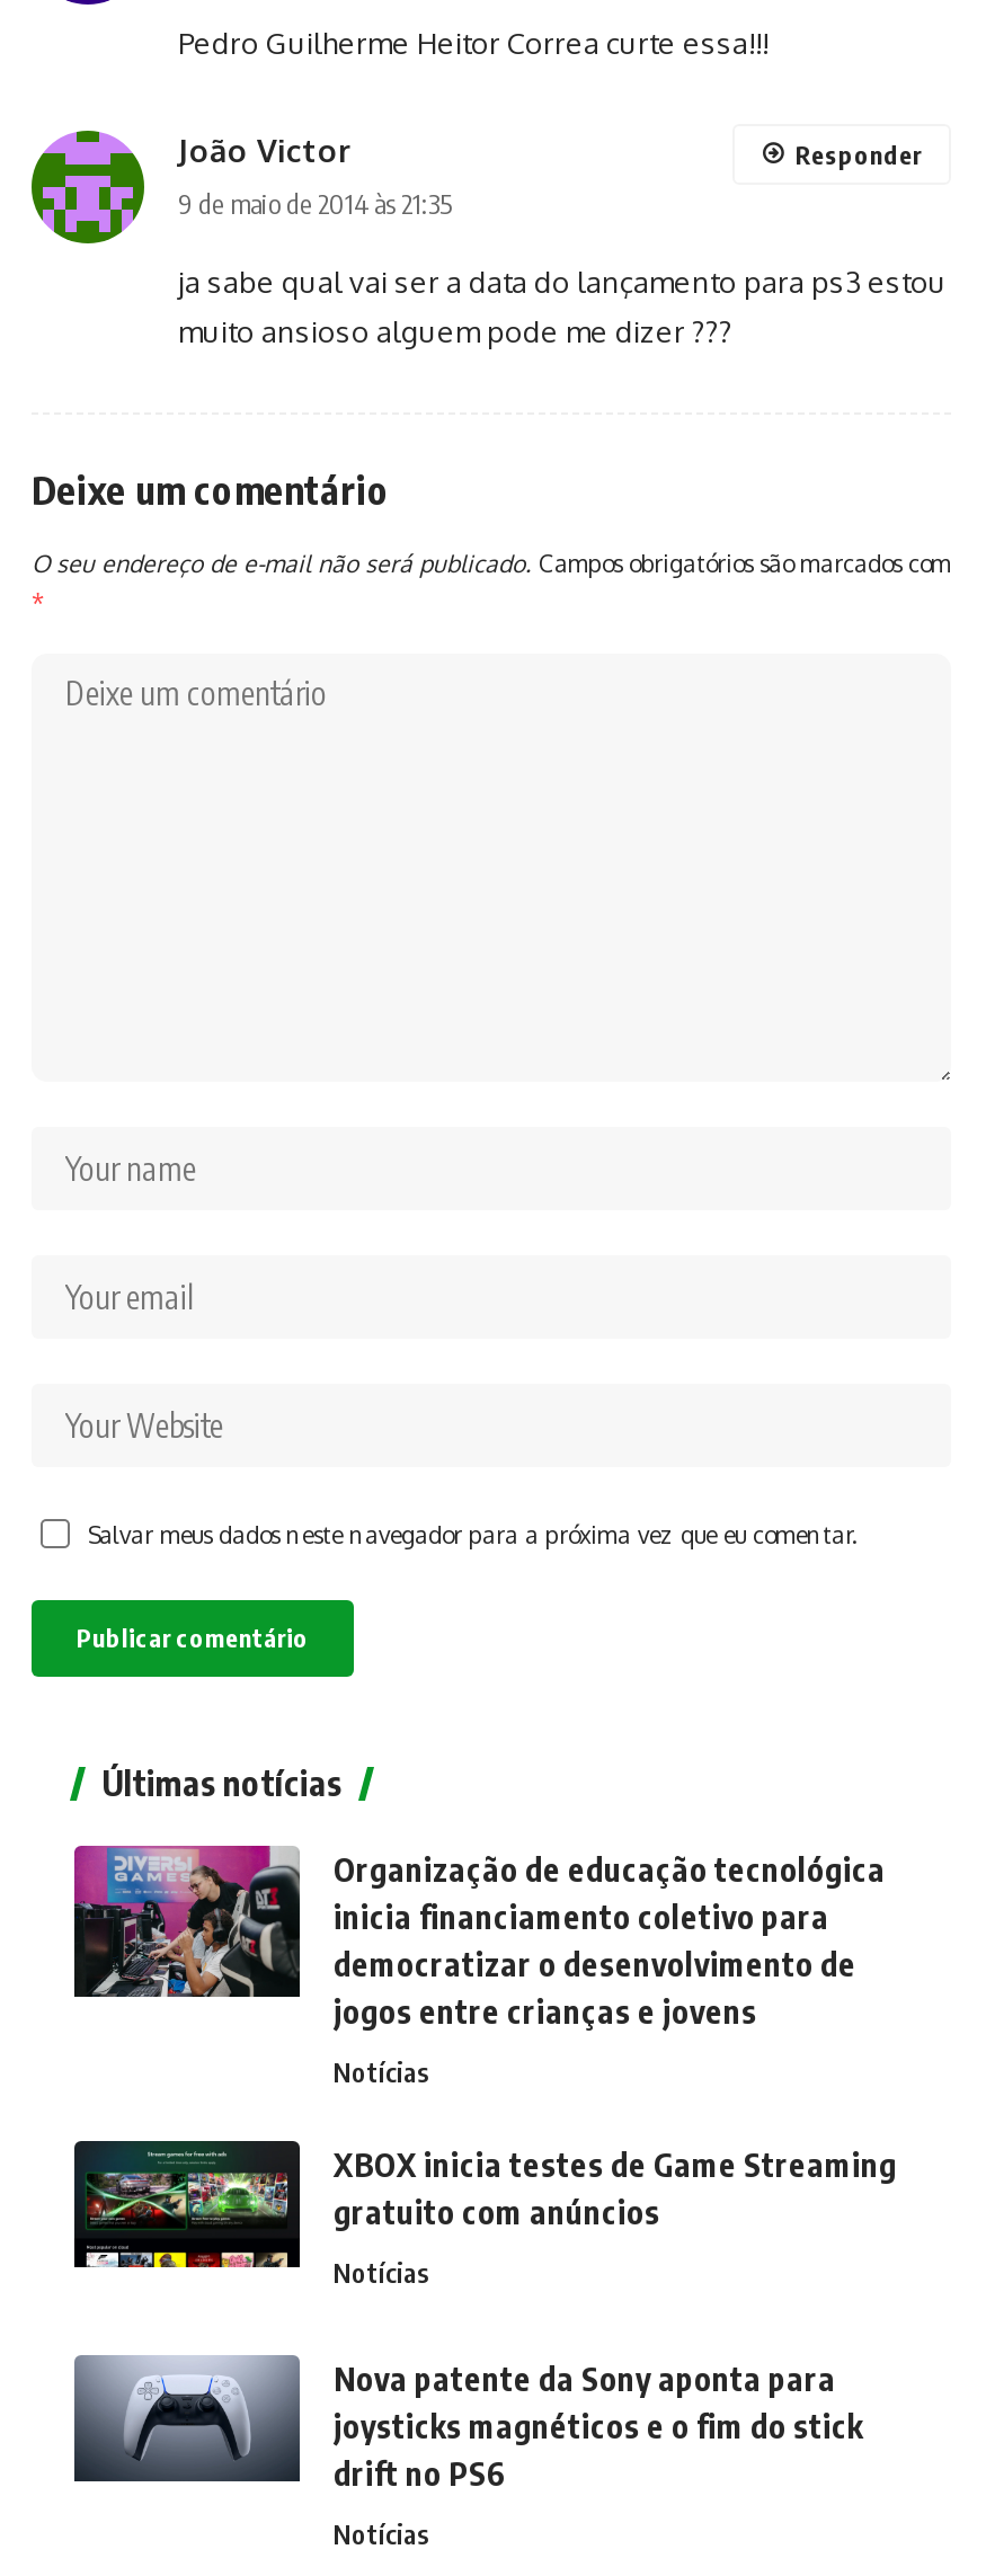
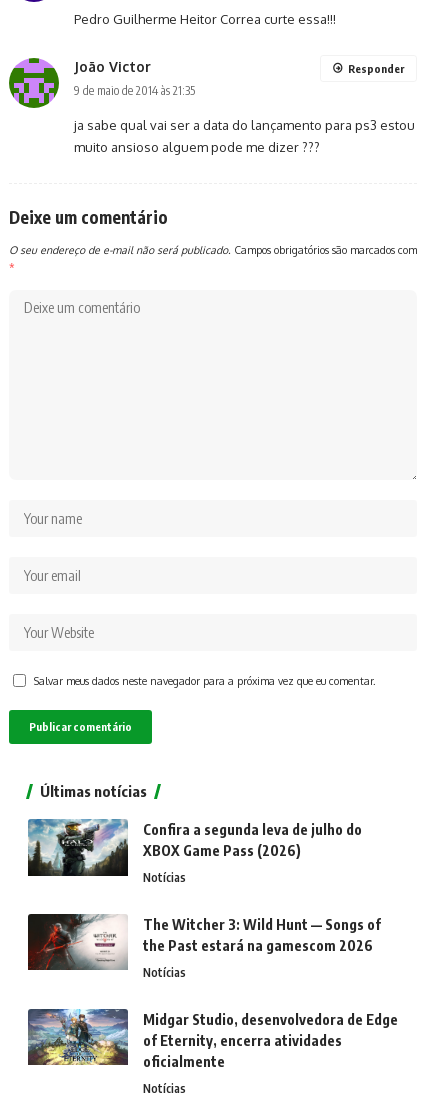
- [image]
- Organização de educação tecnológica
- inicia financiamento coletivo para
- democratizar o desenvolvimento de
- jogos entre crianças e jovens
+ [image]
+ Confira a segunda leva de julho do
+ XBOX Game Pass (2026)

- [image]
- XBOX inicia testes de Game Streaming
- gratuito com anúncios
+ [image]
+ The Witcher 3: Wild Hunt — Songs of
+ the Past estará na gamescom 2026

- [image]
- Nova patente da Sony aponta para
- joysticks magnéticos e o fim do stick
- drift no PS6
+ [image]
+ Midgar Studio, desenvolvedora de Edge
+ of Eternity, encerra atividades
+ oficialmente
